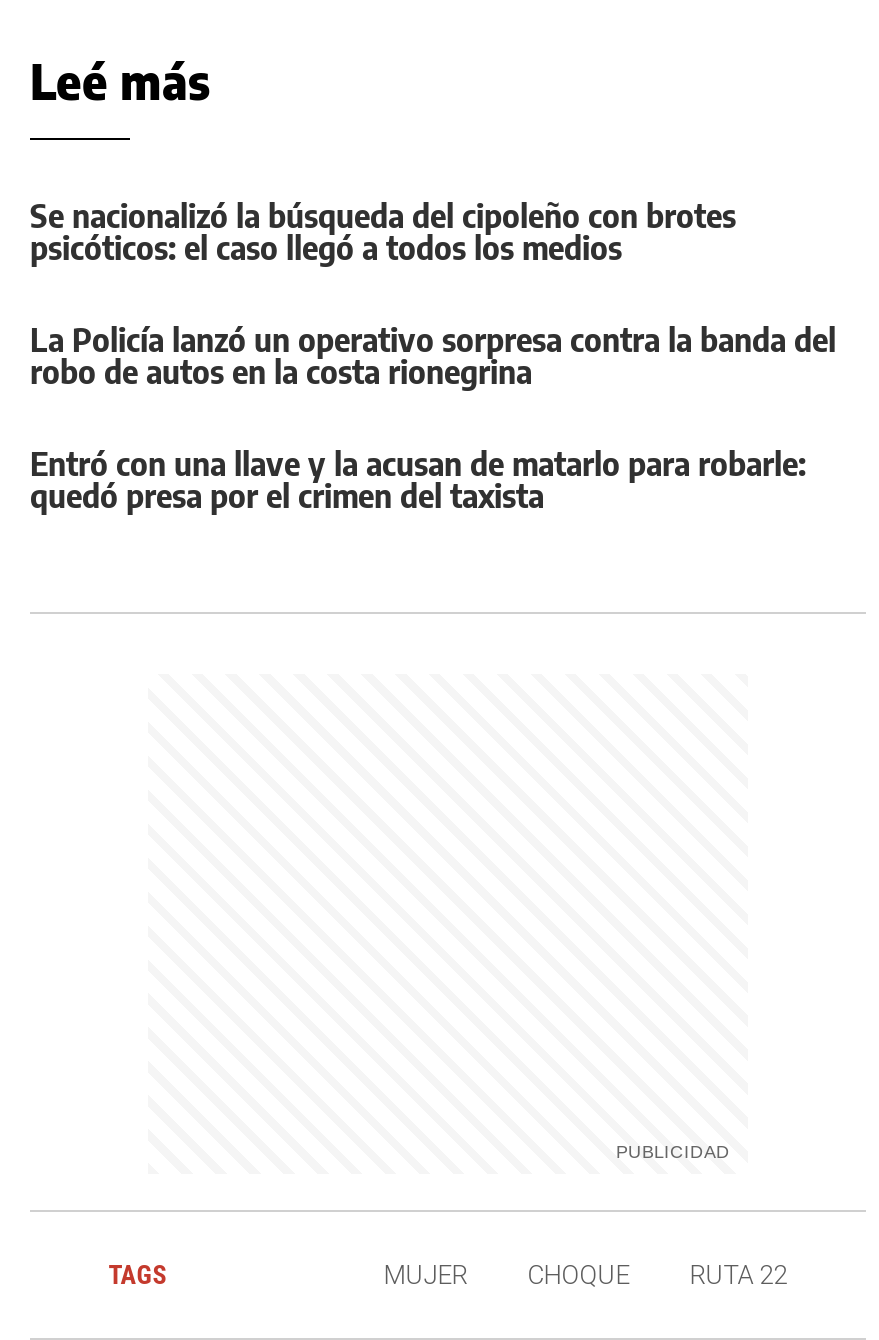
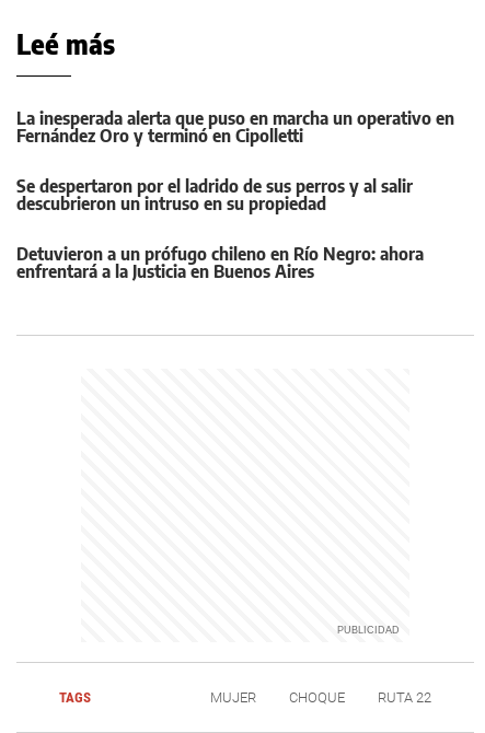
- Se nacionalizó la búsqueda del cipoleño con brotes
- psicóticos: el caso llegó a todos los medios
+ La inesperada alerta que puso en marcha un operativo en
+ Fernández Oro y terminó en Cipolletti

- La Policía lanzó un operativo sorpresa contra la banda del
- robo de autos en la costa rionegrina
+ Se despertaron por el ladrido de sus perros y al salir
+ descubrieron un intruso en su propiedad

- Entró con una llave y la acusan de matarlo para robarle:
- quedó presa por el crimen del taxista
+ Detuvieron a un prófugo chileno en Río Negro: ahora
+ enfrentará a la Justicia en Buenos Aires
